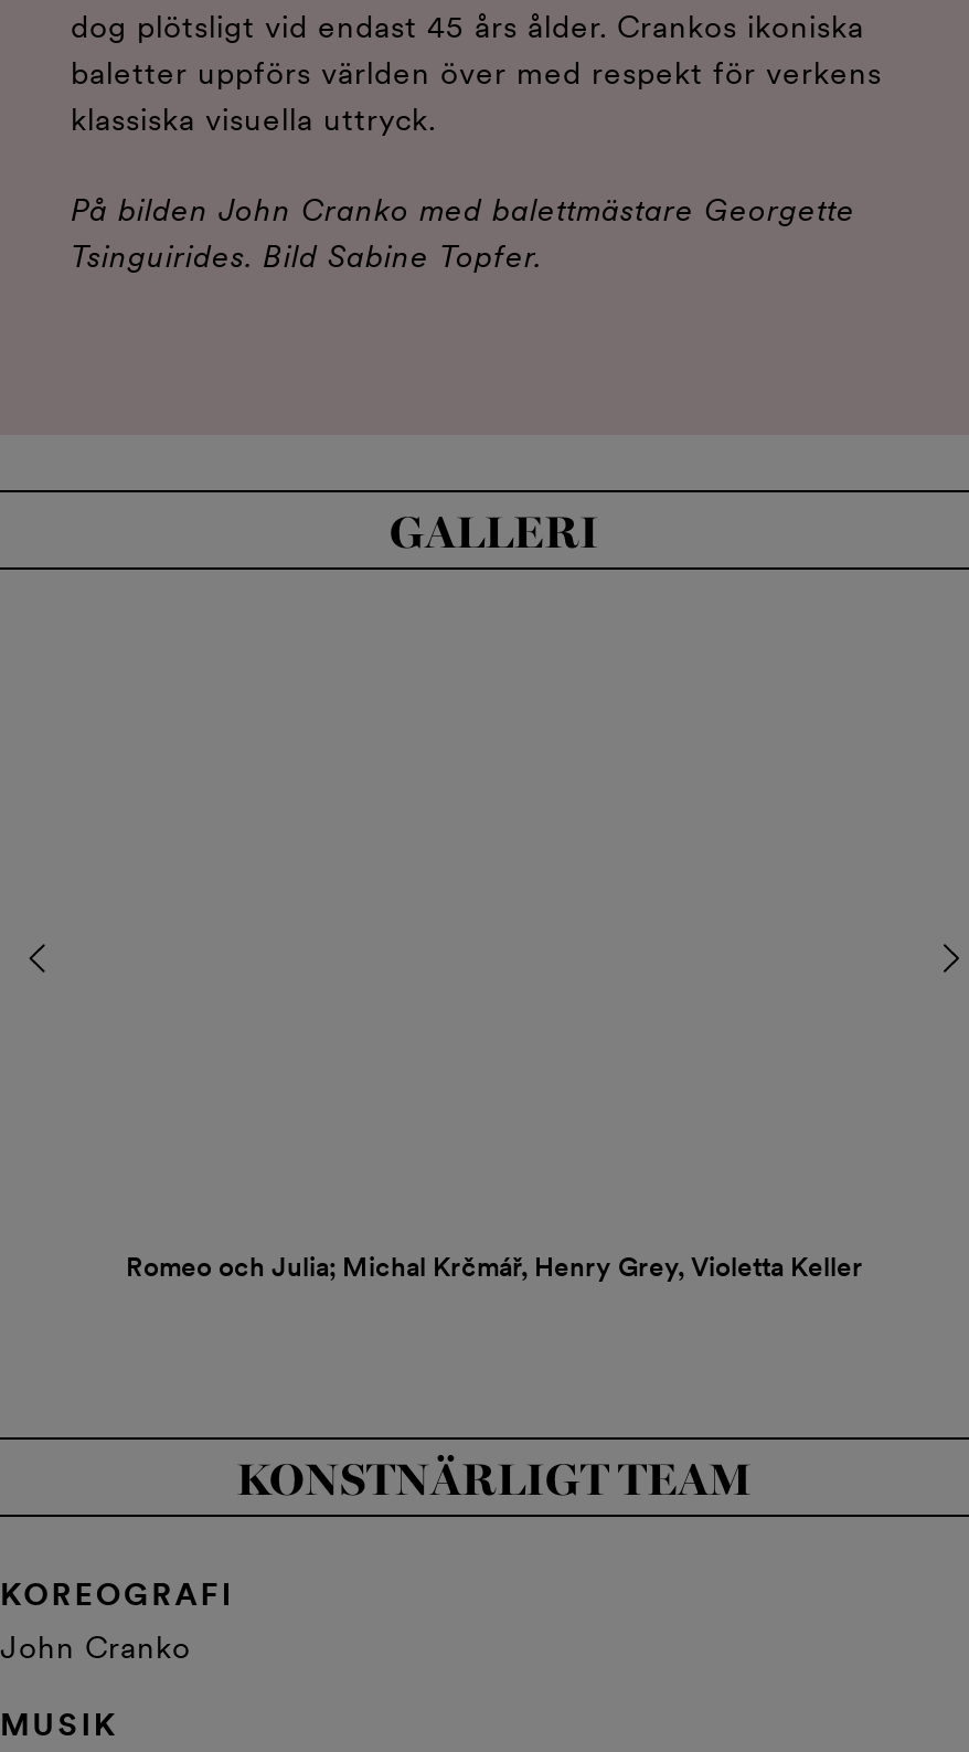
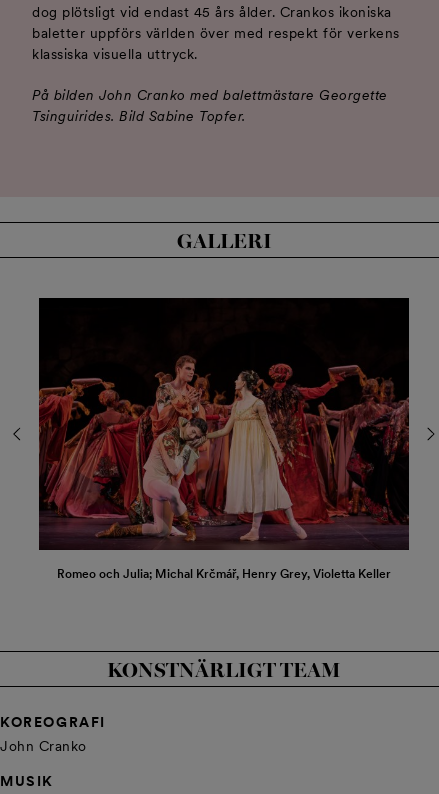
+ [image]
